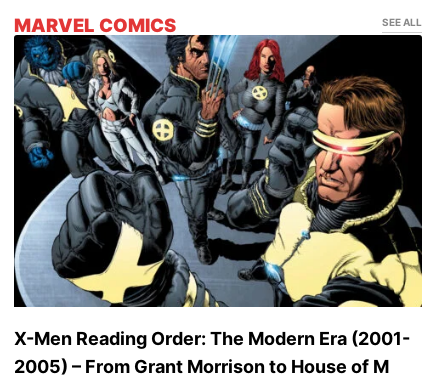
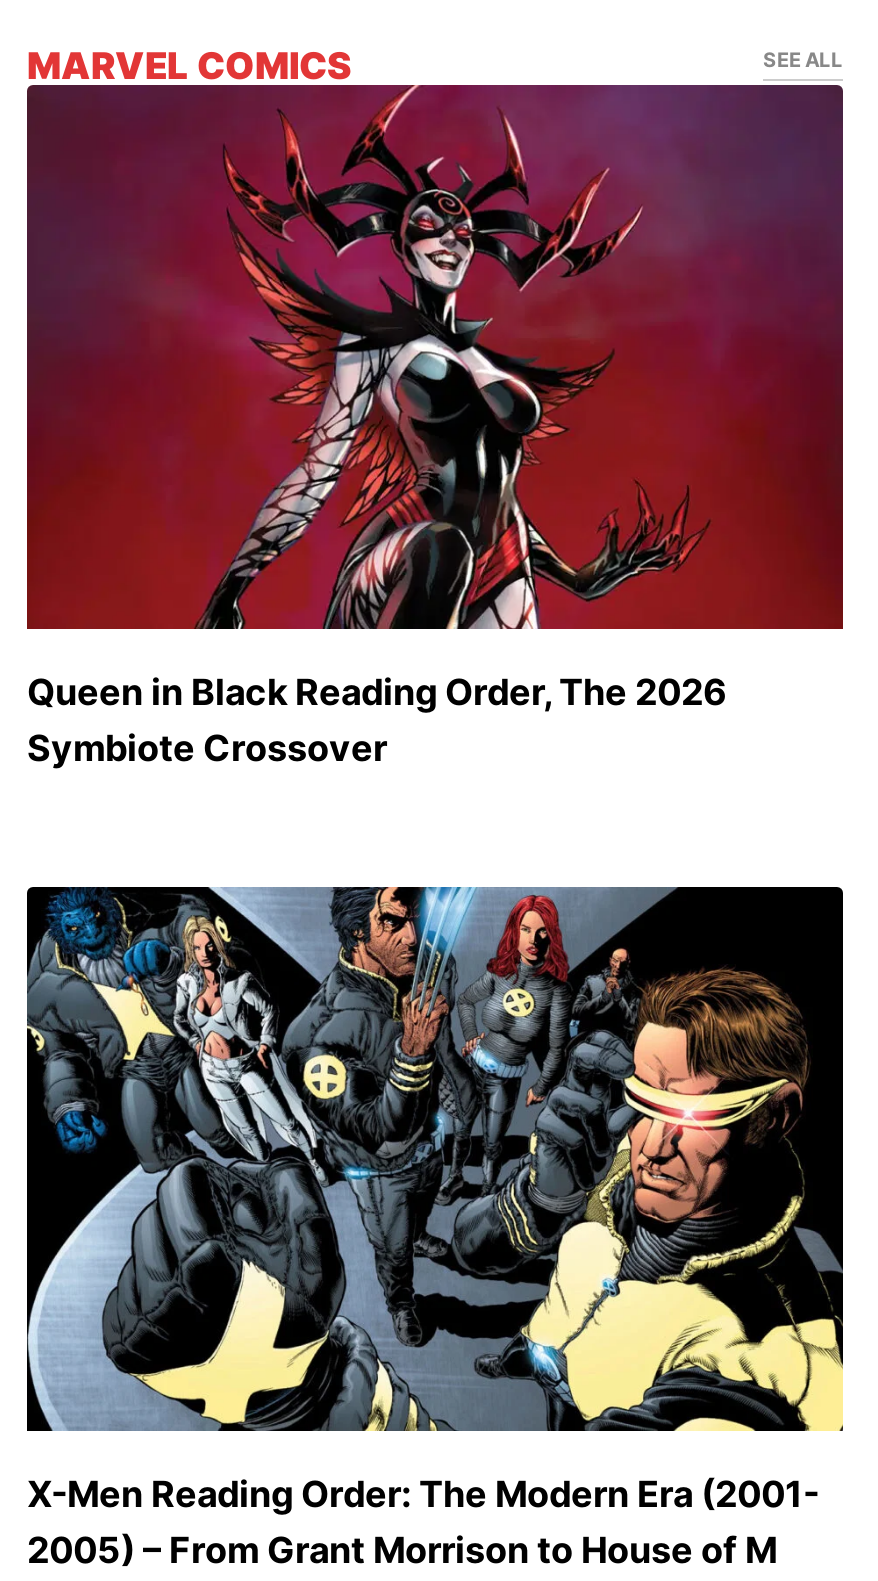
+ [image]
+ Queen in Black Reading Order, The 2026
+ Symbiote Crossover
